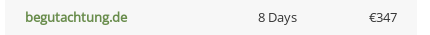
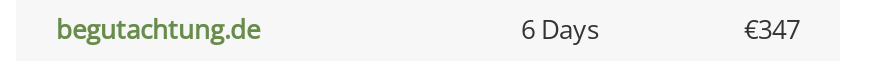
- 8 Days
+ 6 Days
